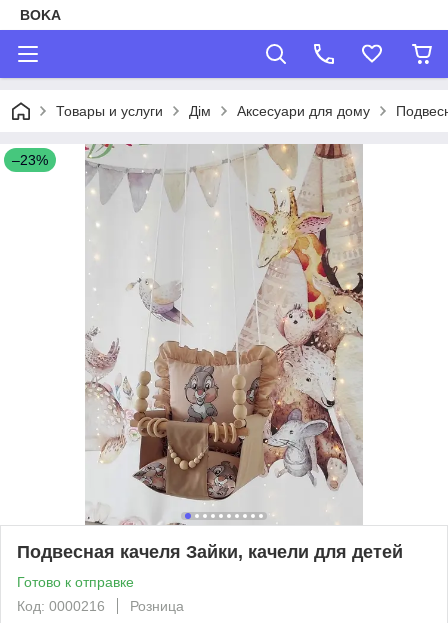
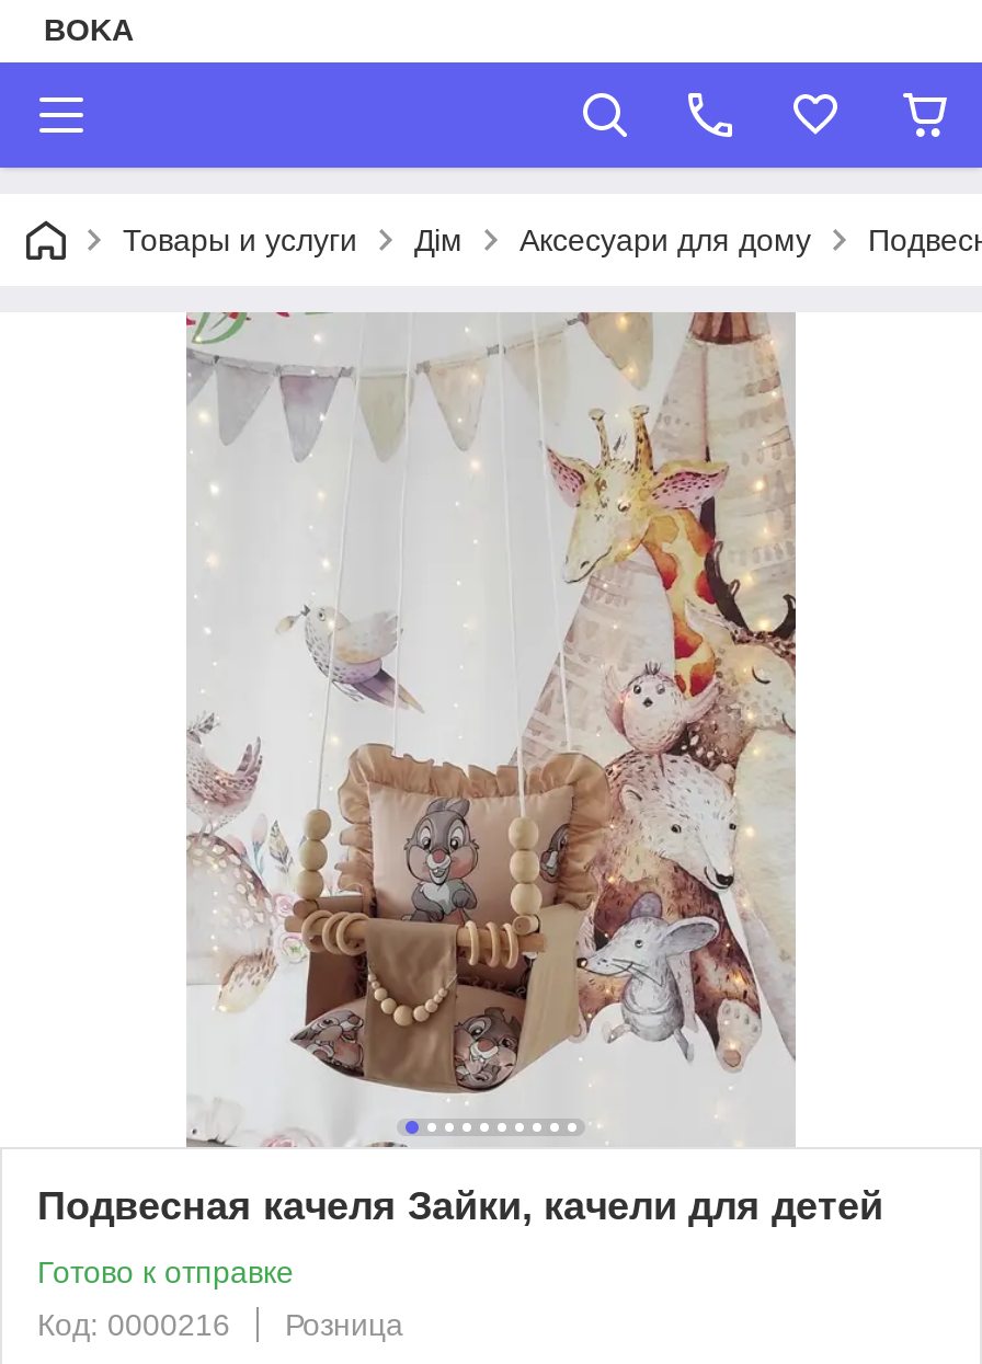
- –23%
